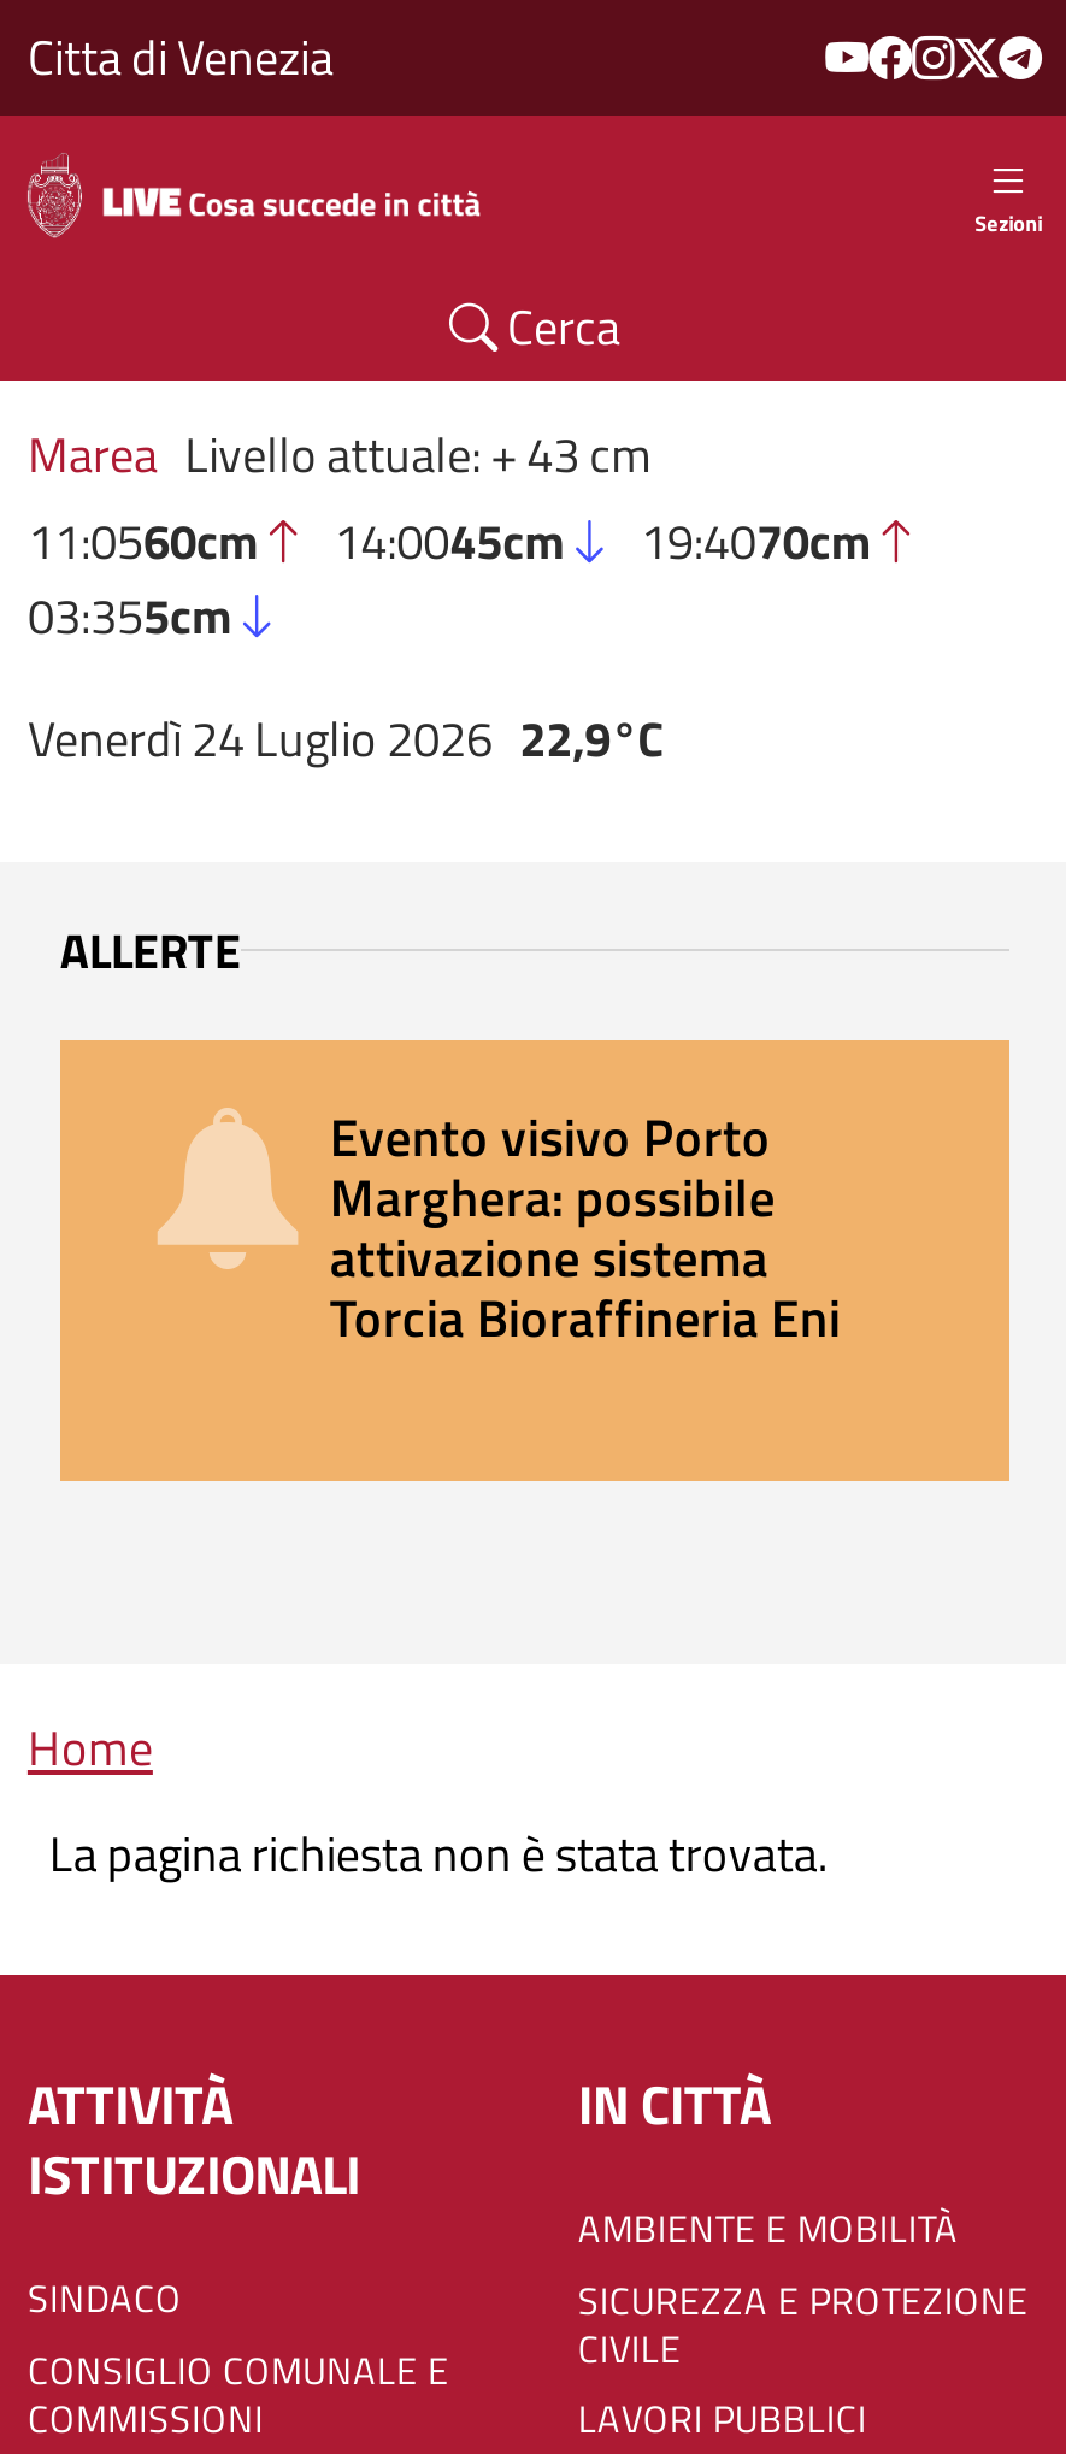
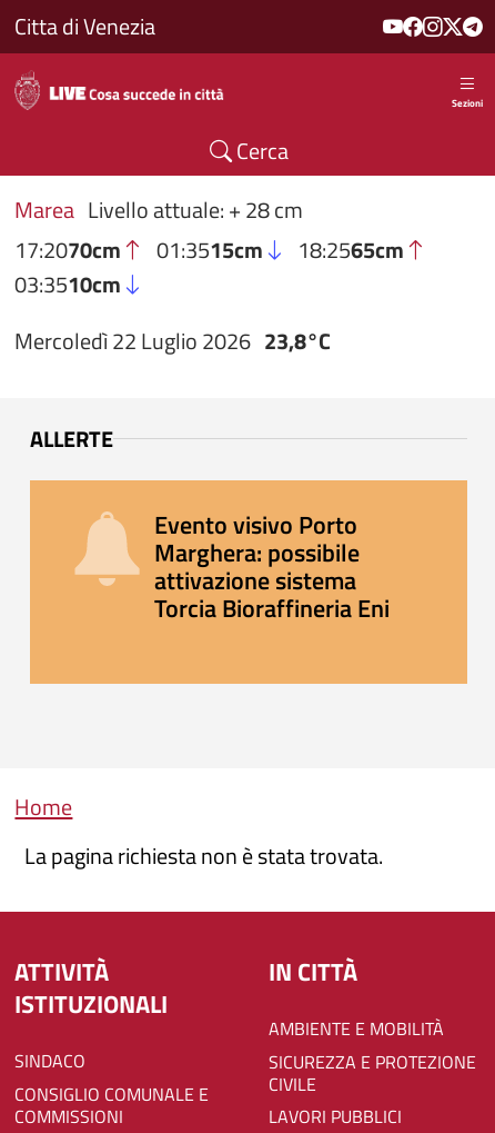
- Marea Livello attuale: + 43 cm
- 11:0560cm
- 14:0045cm
- 19:4070cm
- 03:355cm
+ Marea Livello attuale: + 28 cm
+ 17:2070cm
+ 01:3515cm
+ 18:2565cm
+ 03:3510cm

- Venerdì 24 Luglio 2026 22,9°C
+ Mercoledì 22 Luglio 2026 23,8°C
